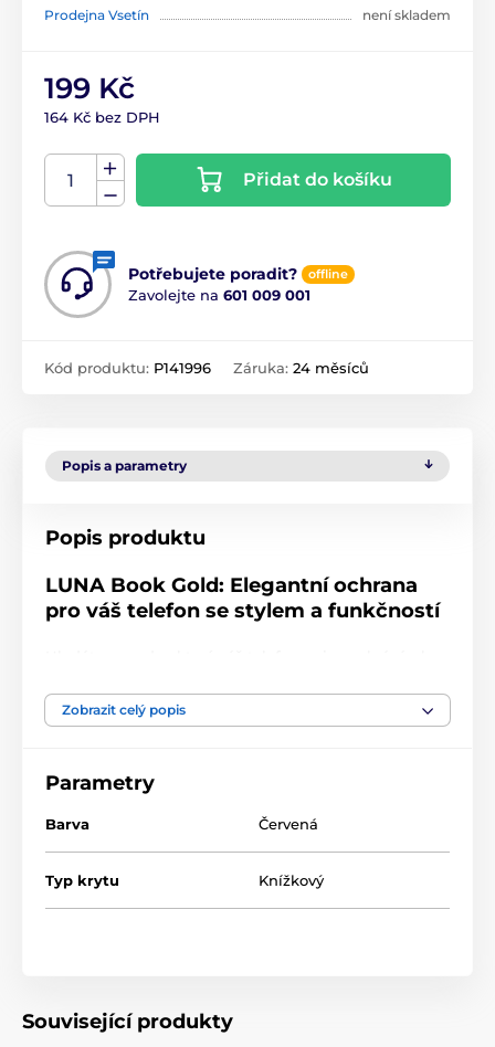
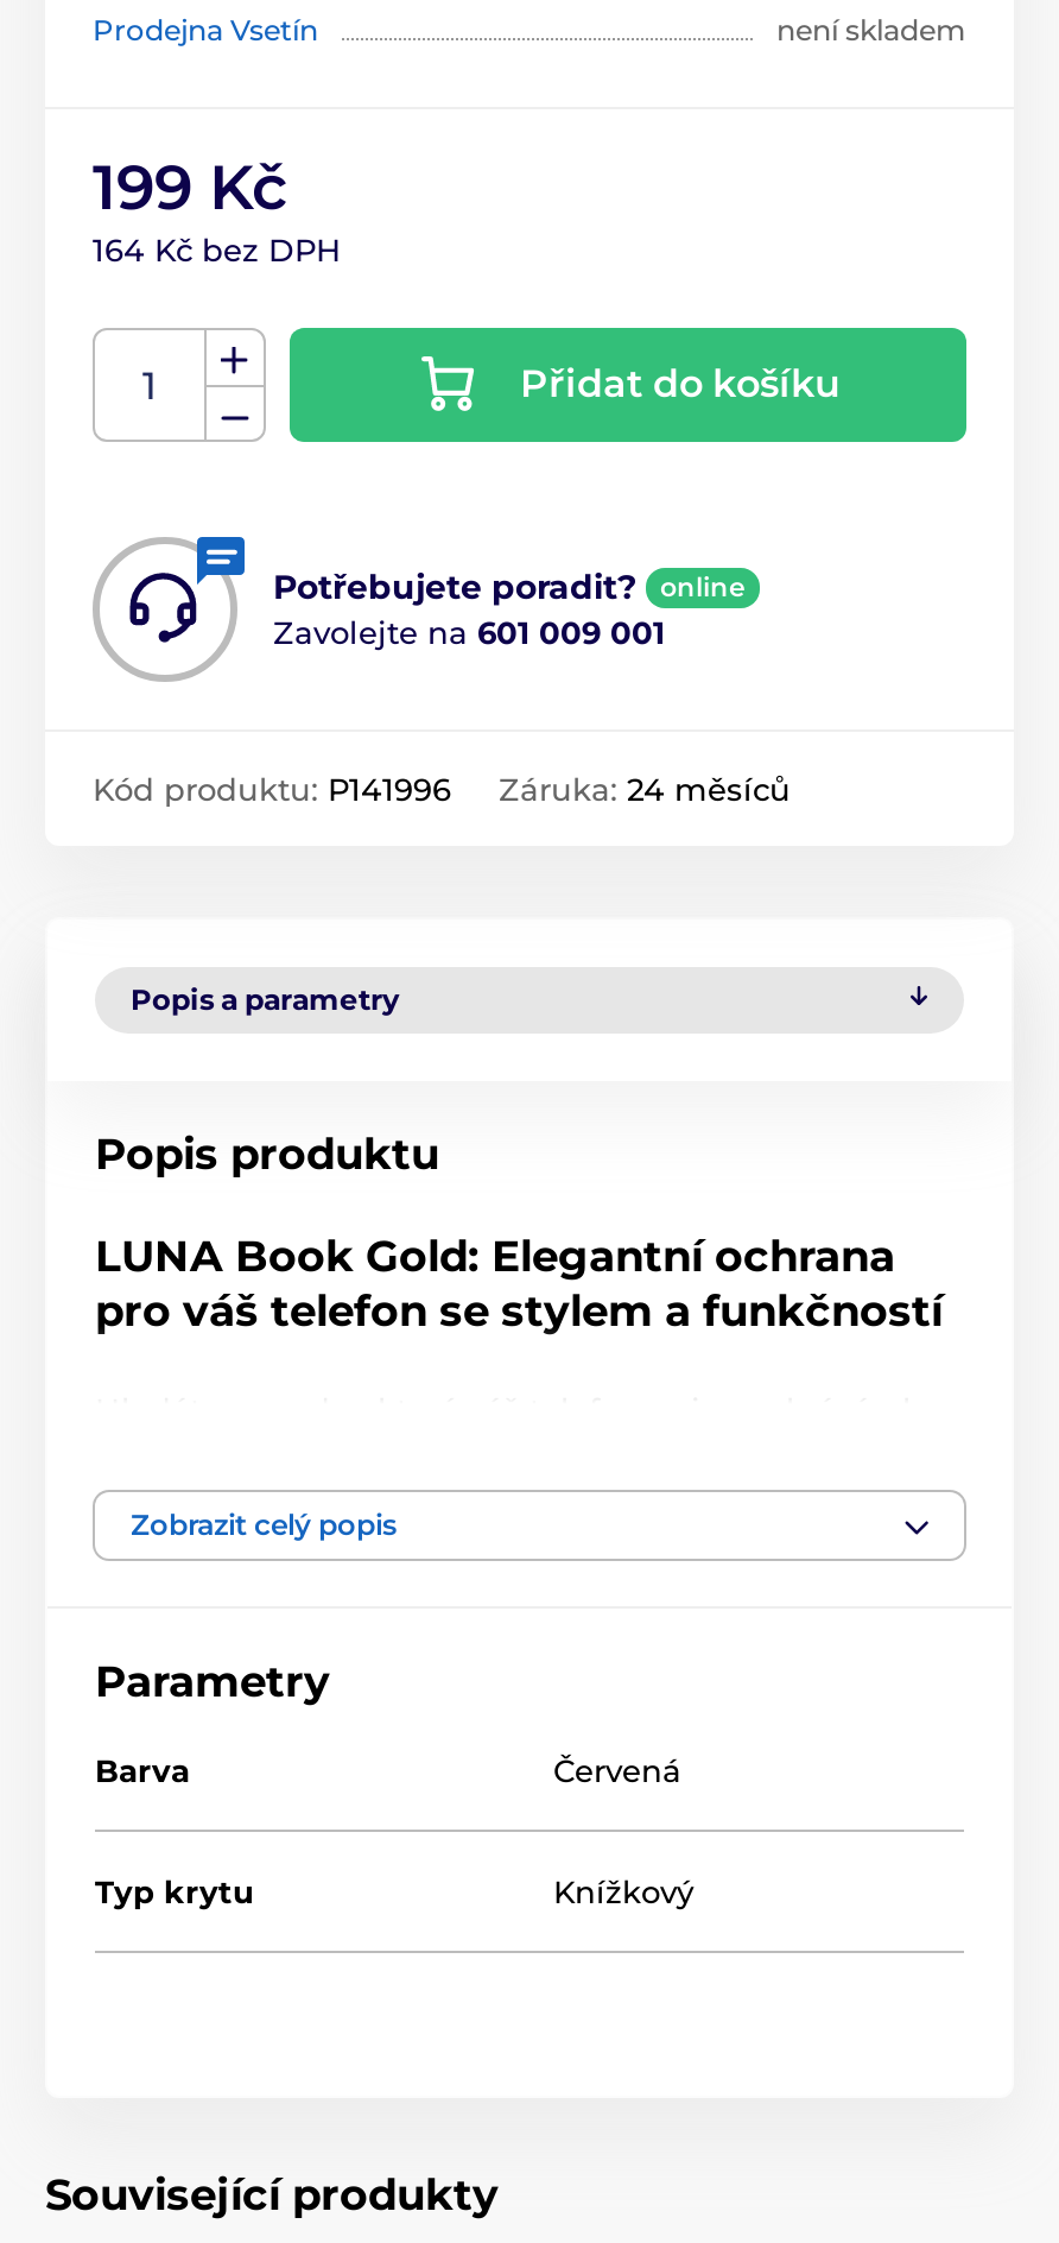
- offline
+ online
